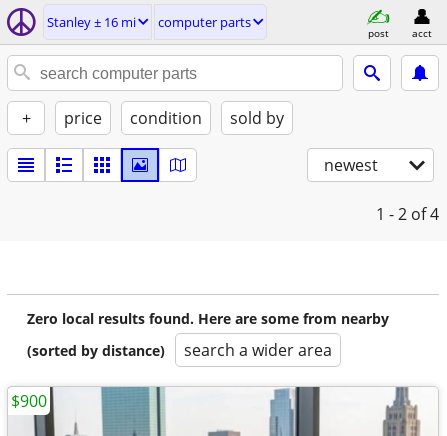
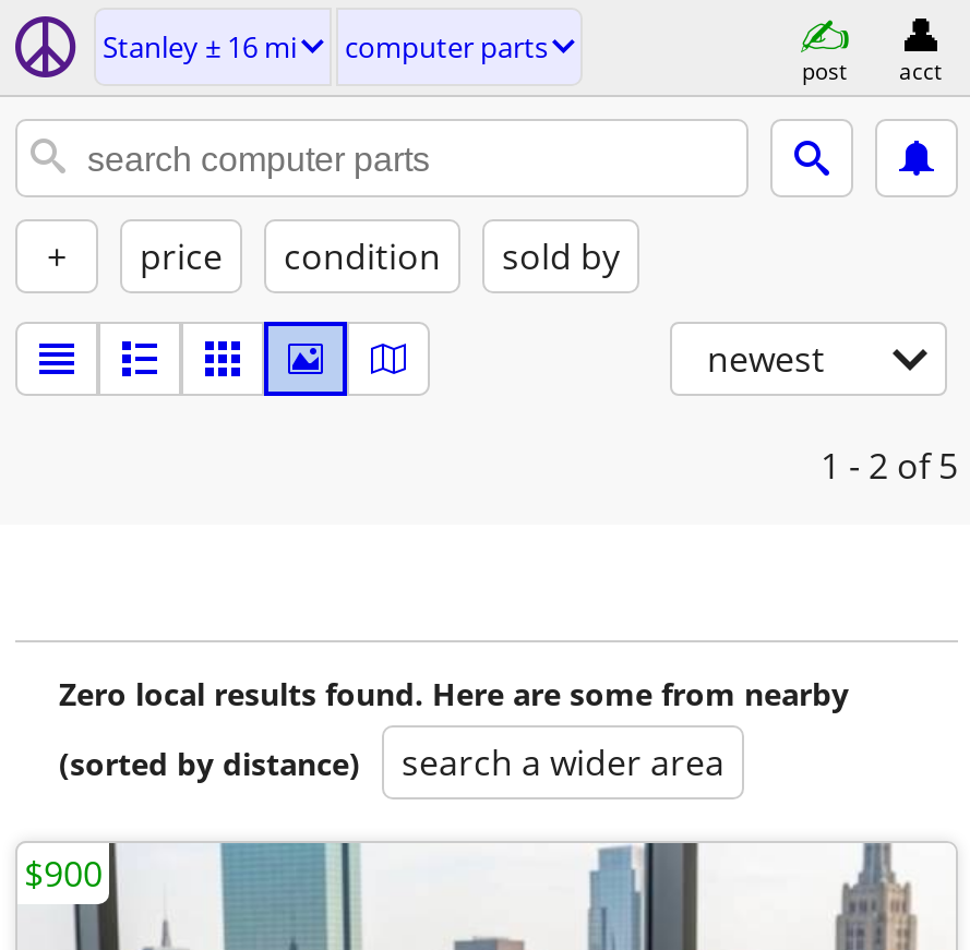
- 1 - 2 of 4
+ 1 - 2 of 5
